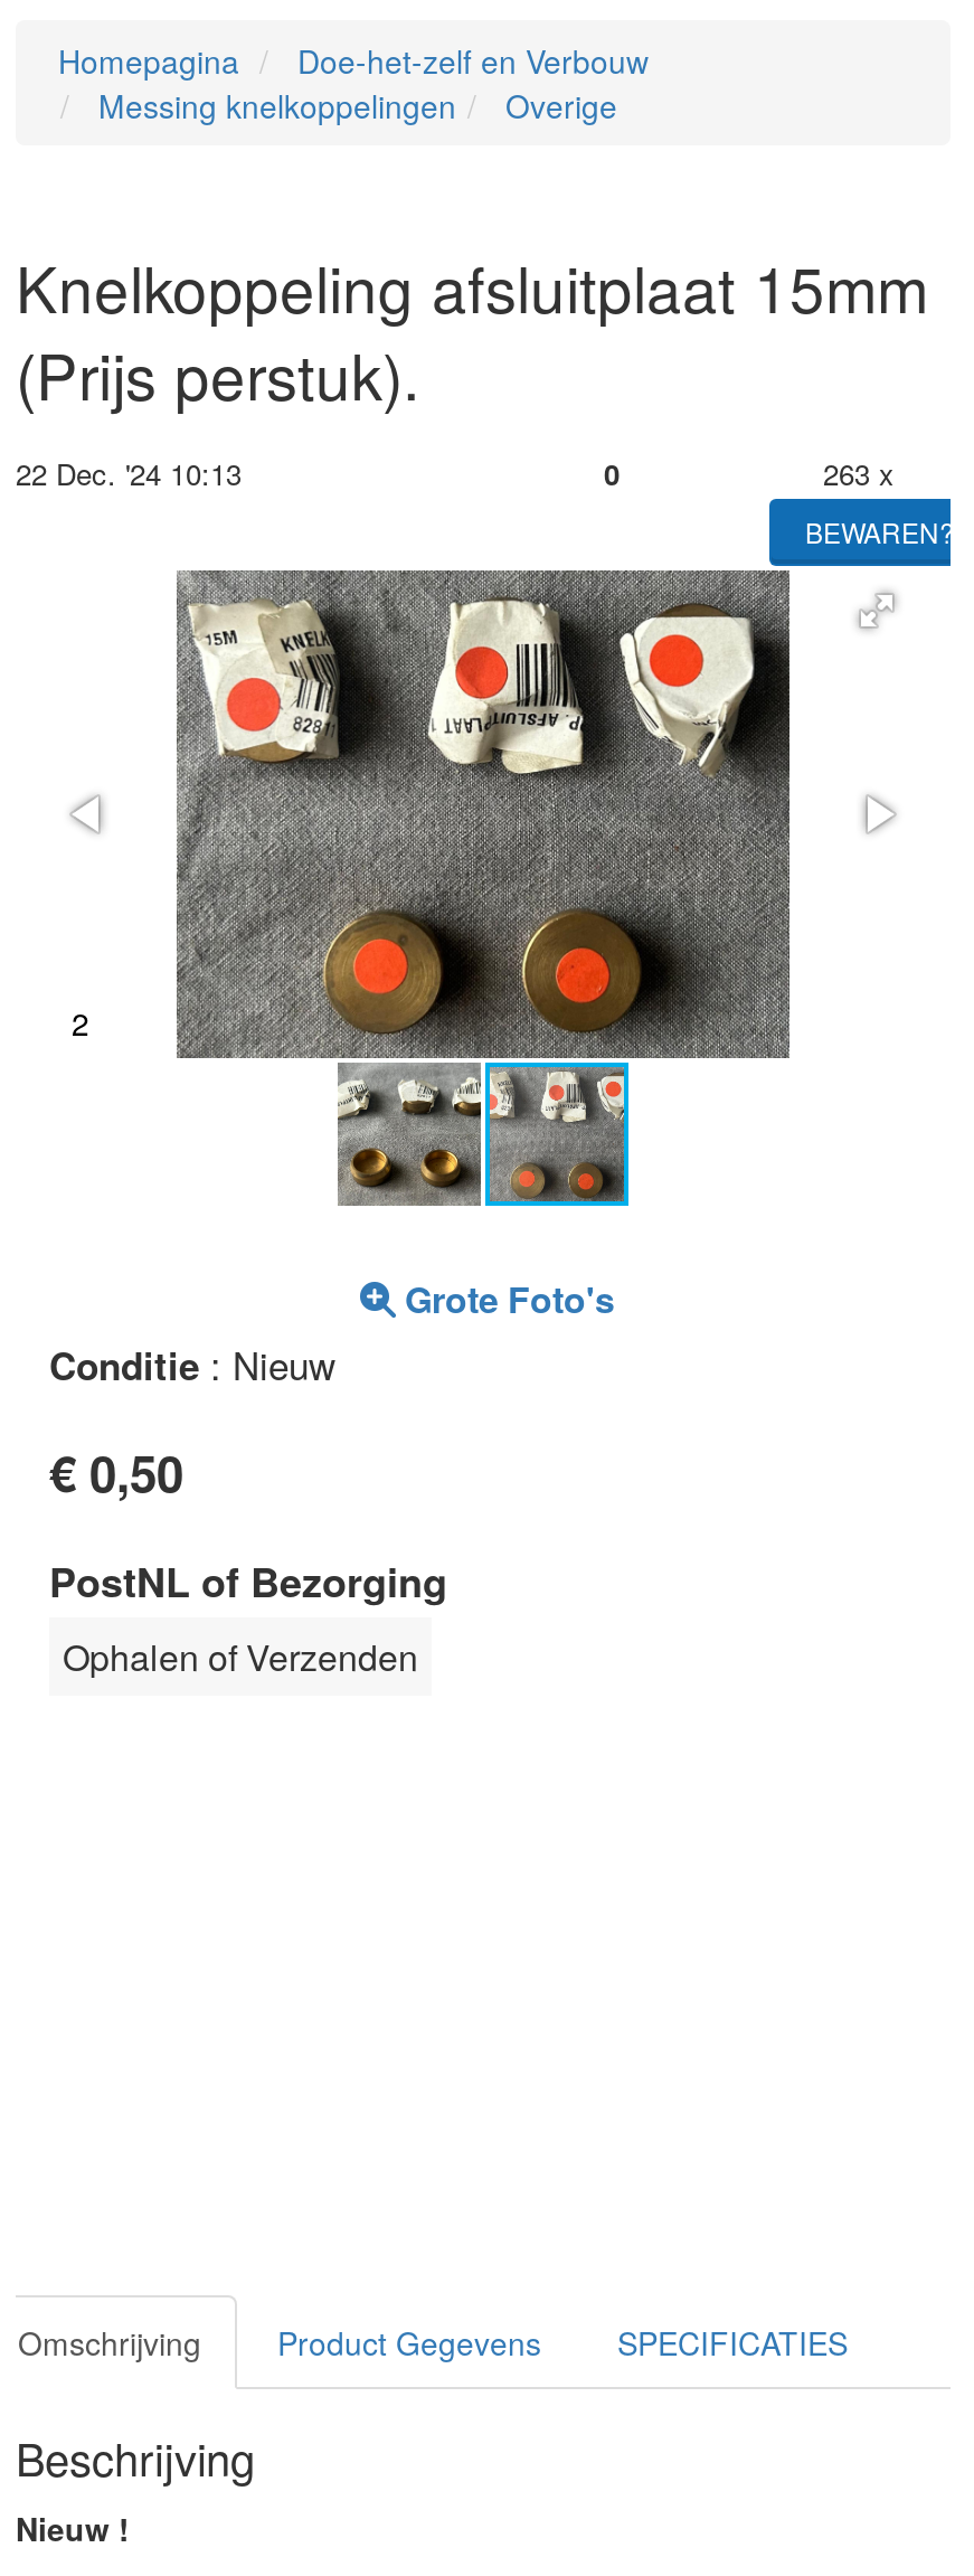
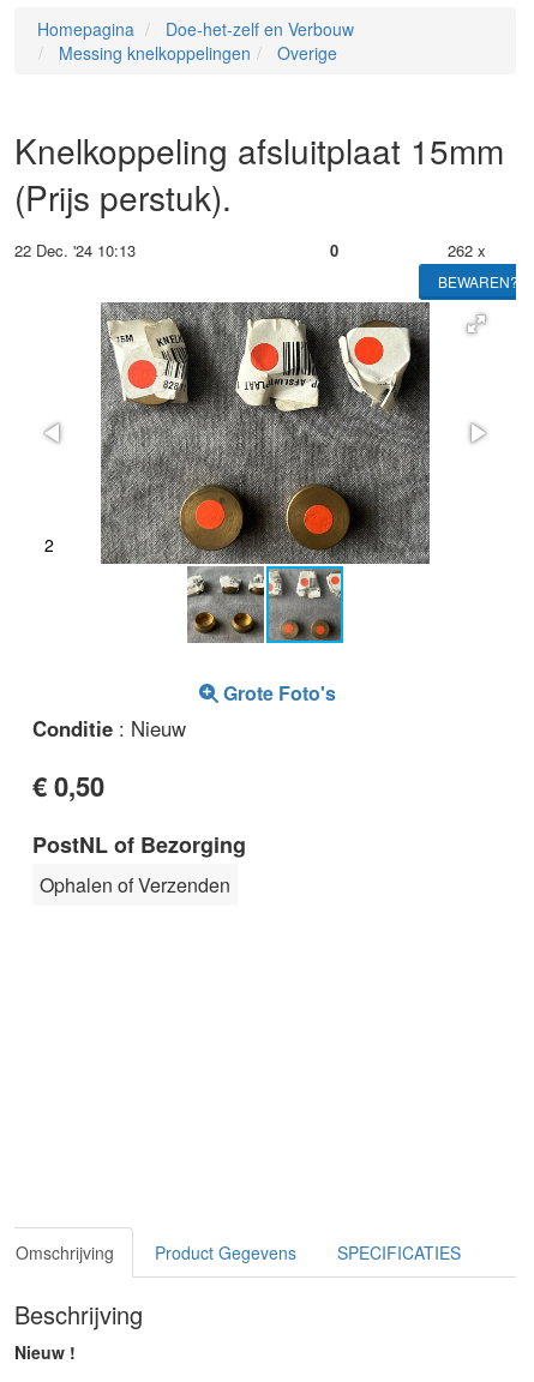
- 263 x
+ 262 x
